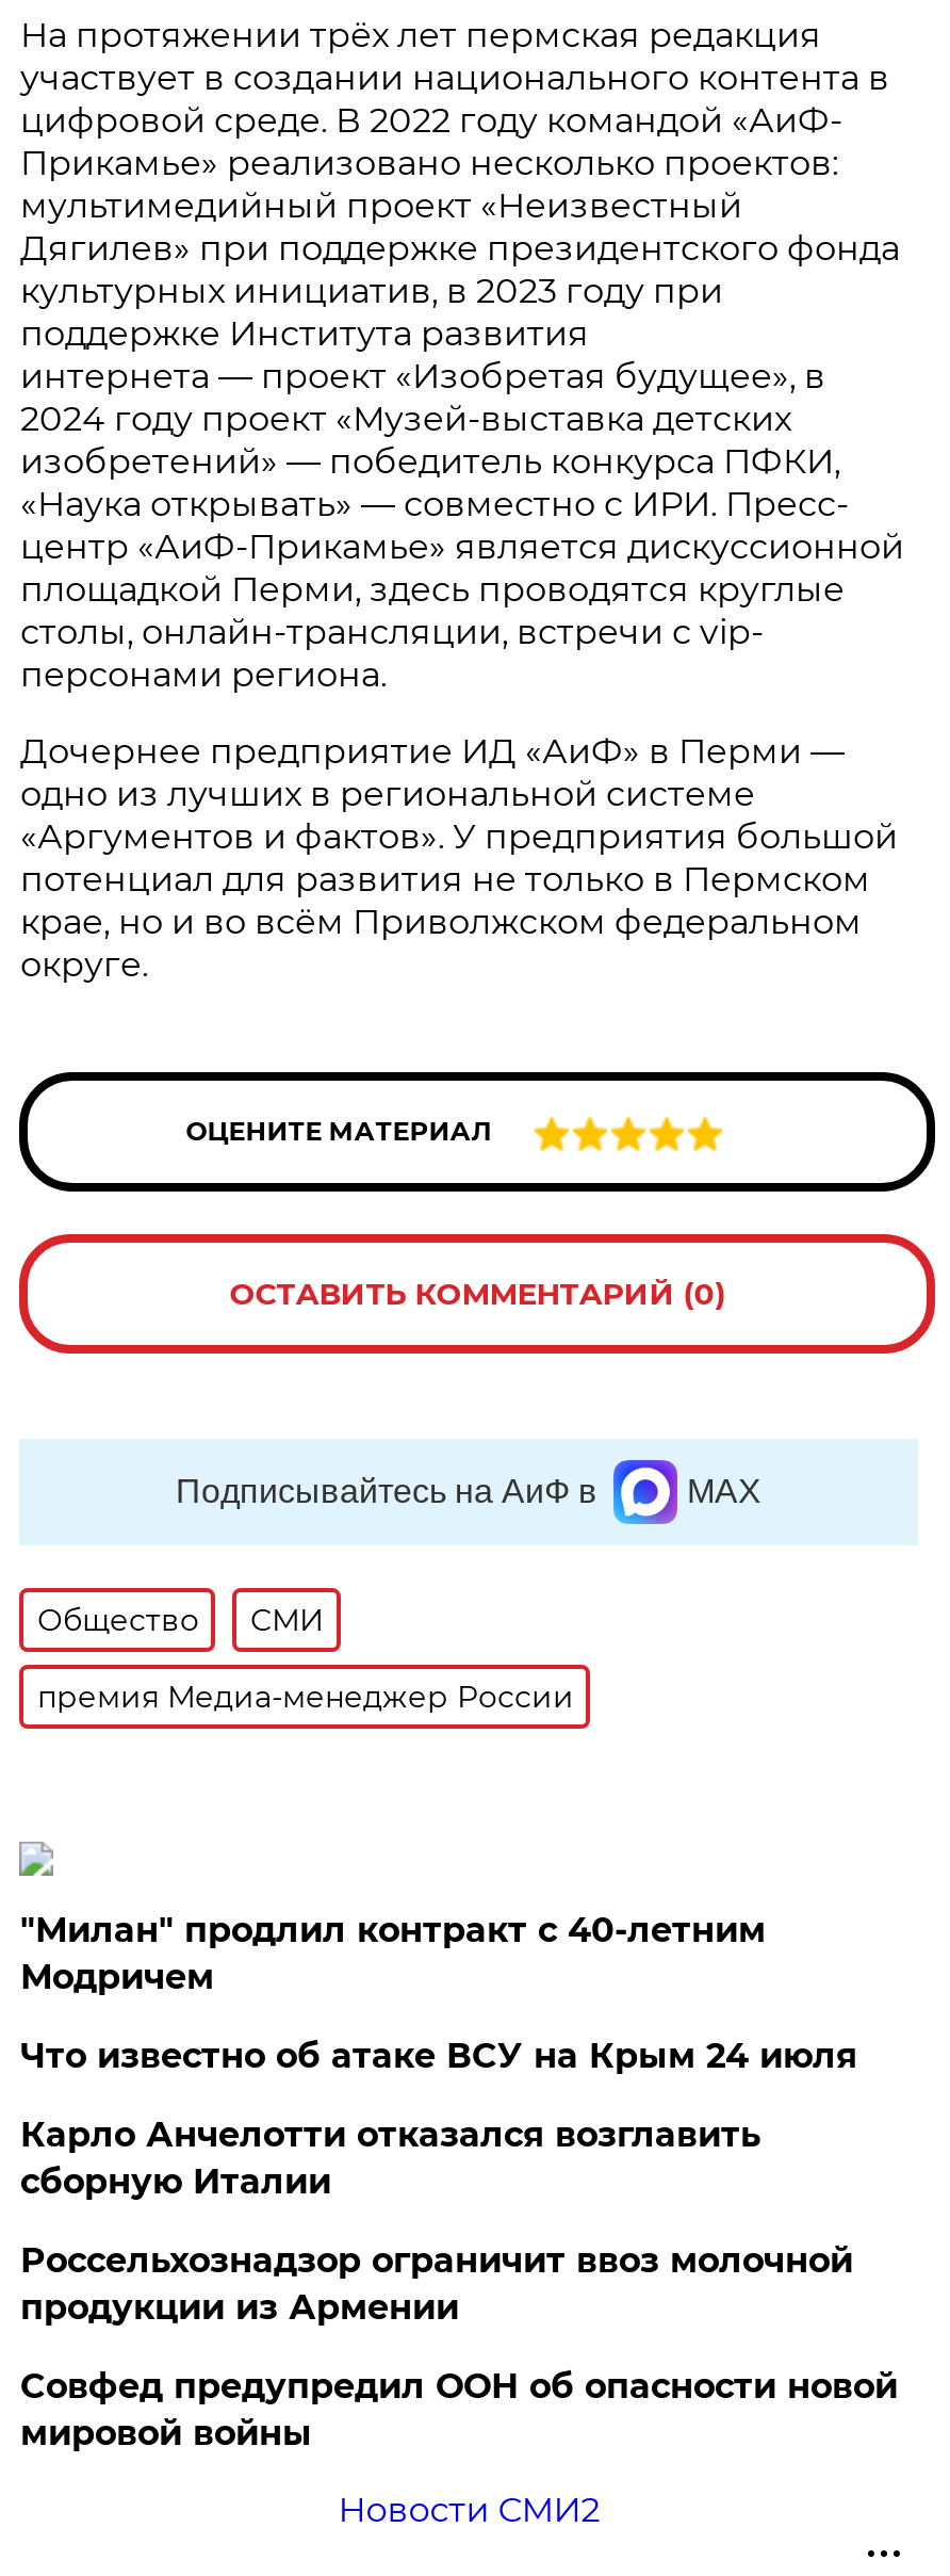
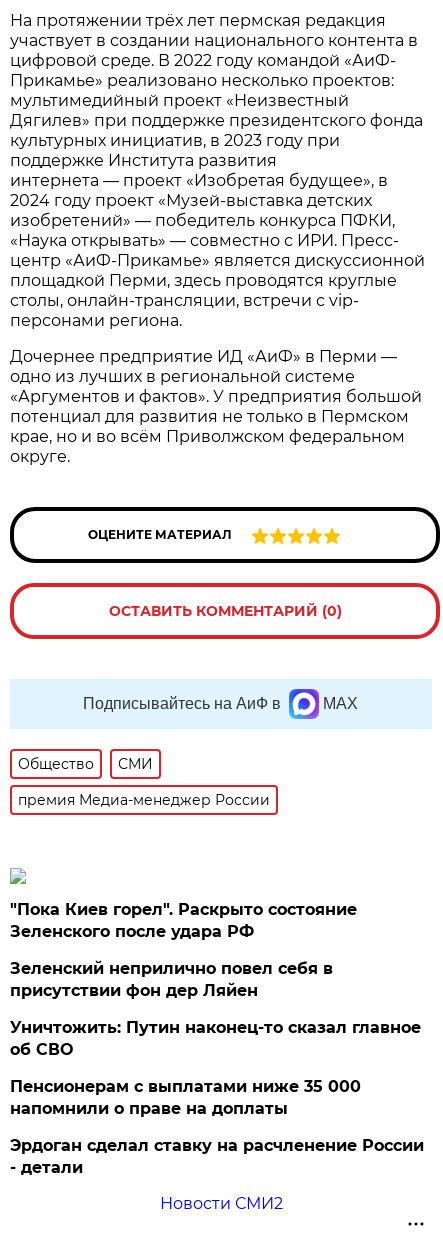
- "Милан" продлил контракт с 40-летним
- Модричем
+ "Пока Киев горел". Раскрыто состояние
+ Зеленского после удара РФ

- Что известно об атаке ВСУ на Крым 24 июля
+ Зеленский неприлично повел cебя в
+ присутствии фон дер Ляйен

- Карло Анчелотти отказался возглавить
- сборную Италии
+ Уничтожить: Путин наконец-то сказал главное
+ об СВО

- Россельхознадзор ограничит ввоз молочной
- продукции из Армении
+ Пенсионерам с выплатами ниже 35 000
+ напомнили о праве на доплаты

- Совфед предупредил ООН об опасности новой
- мировой войны
+ Эрдоган сделал ставку на расчленение России
+ - детали
